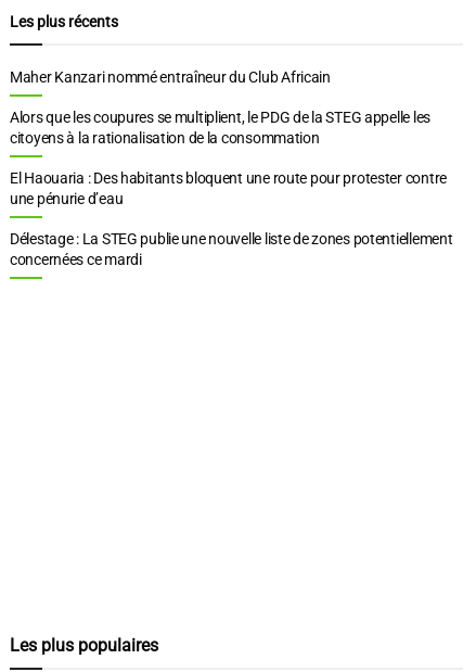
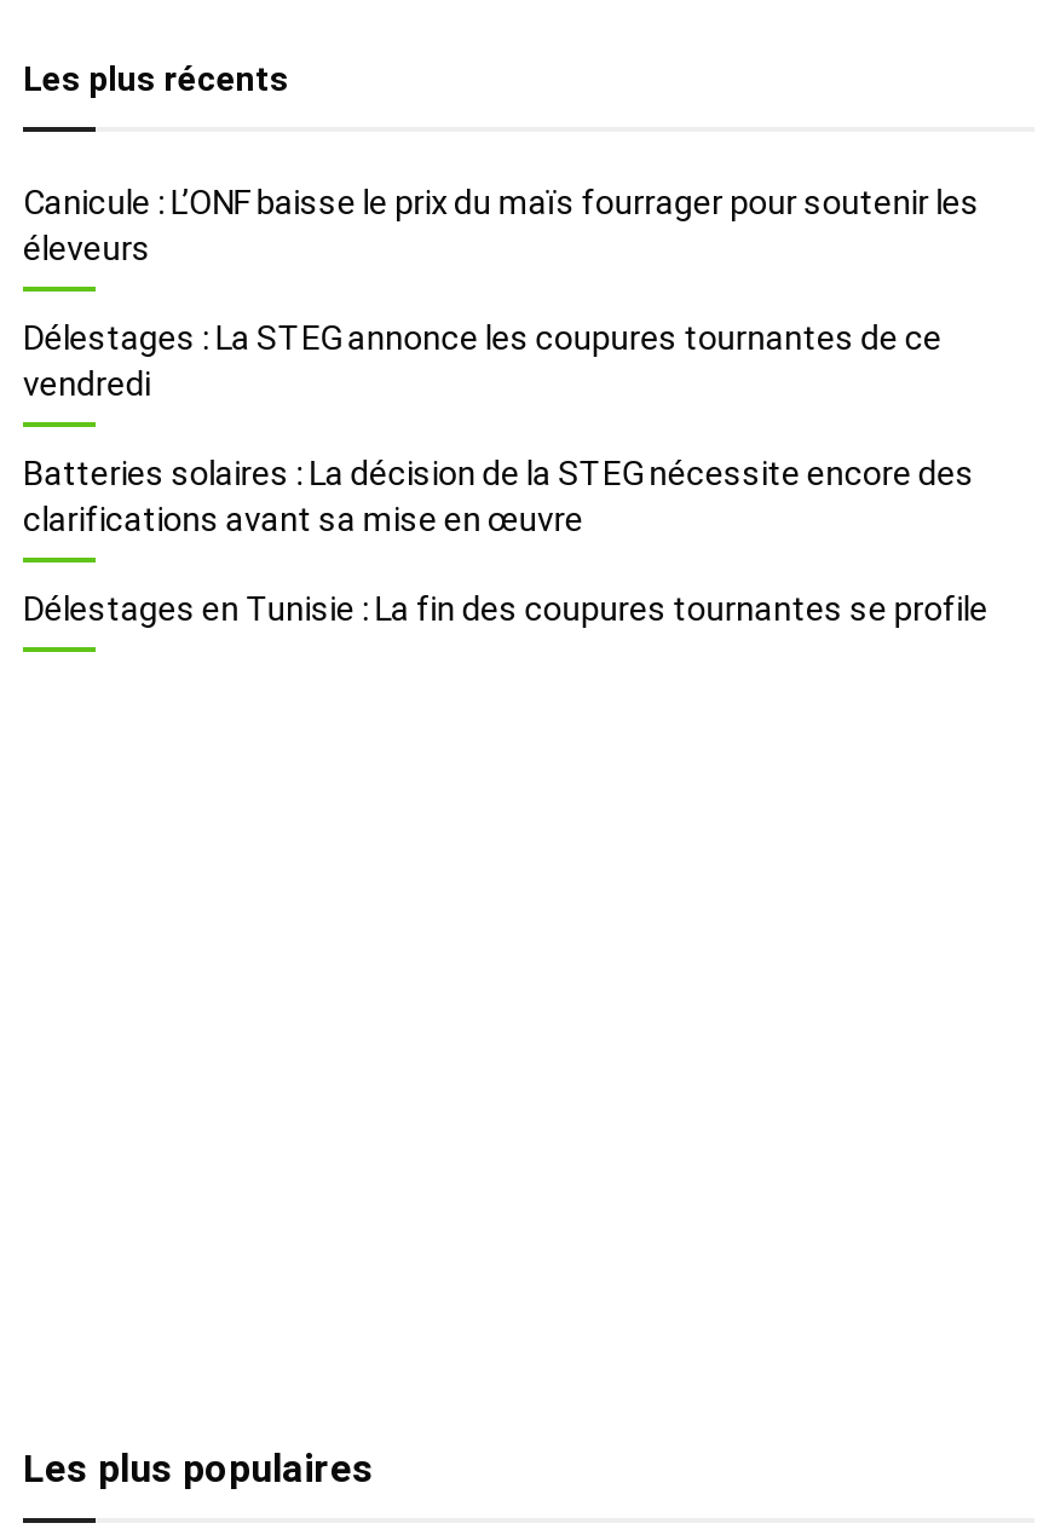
- Maher Kanzari nommé entraîneur du Club Africain
+ Canicule : L’ONF baisse le prix du maïs fourrager pour soutenir les
+ éleveurs

- Alors que les coupures se multiplient, le PDG de la STEG appelle les
- citoyens à la rationalisation de la consommation
+ Délestages : La STEG annonce les coupures tournantes de ce
+ vendredi

- El Haouaria : Des habitants bloquent une route pour protester contre
- une pénurie d’eau
+ Batteries solaires : La décision de la STEG nécessite encore des
+ clarifications avant sa mise en œuvre

- Délestage : La STEG publie une nouvelle liste de zones potentiellement
- concernées ce mardi
+ Délestages en Tunisie : La fin des coupures tournantes se profile
